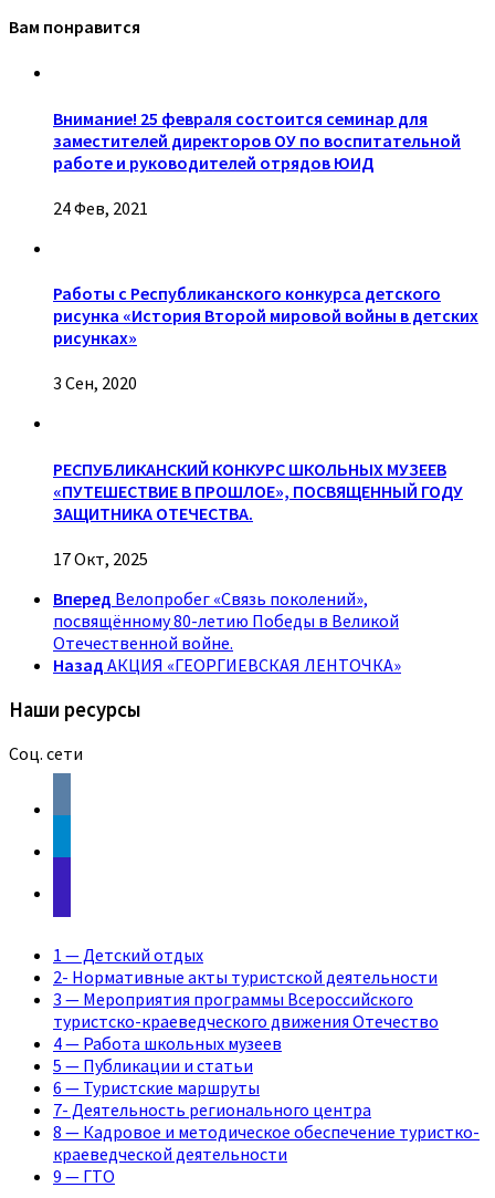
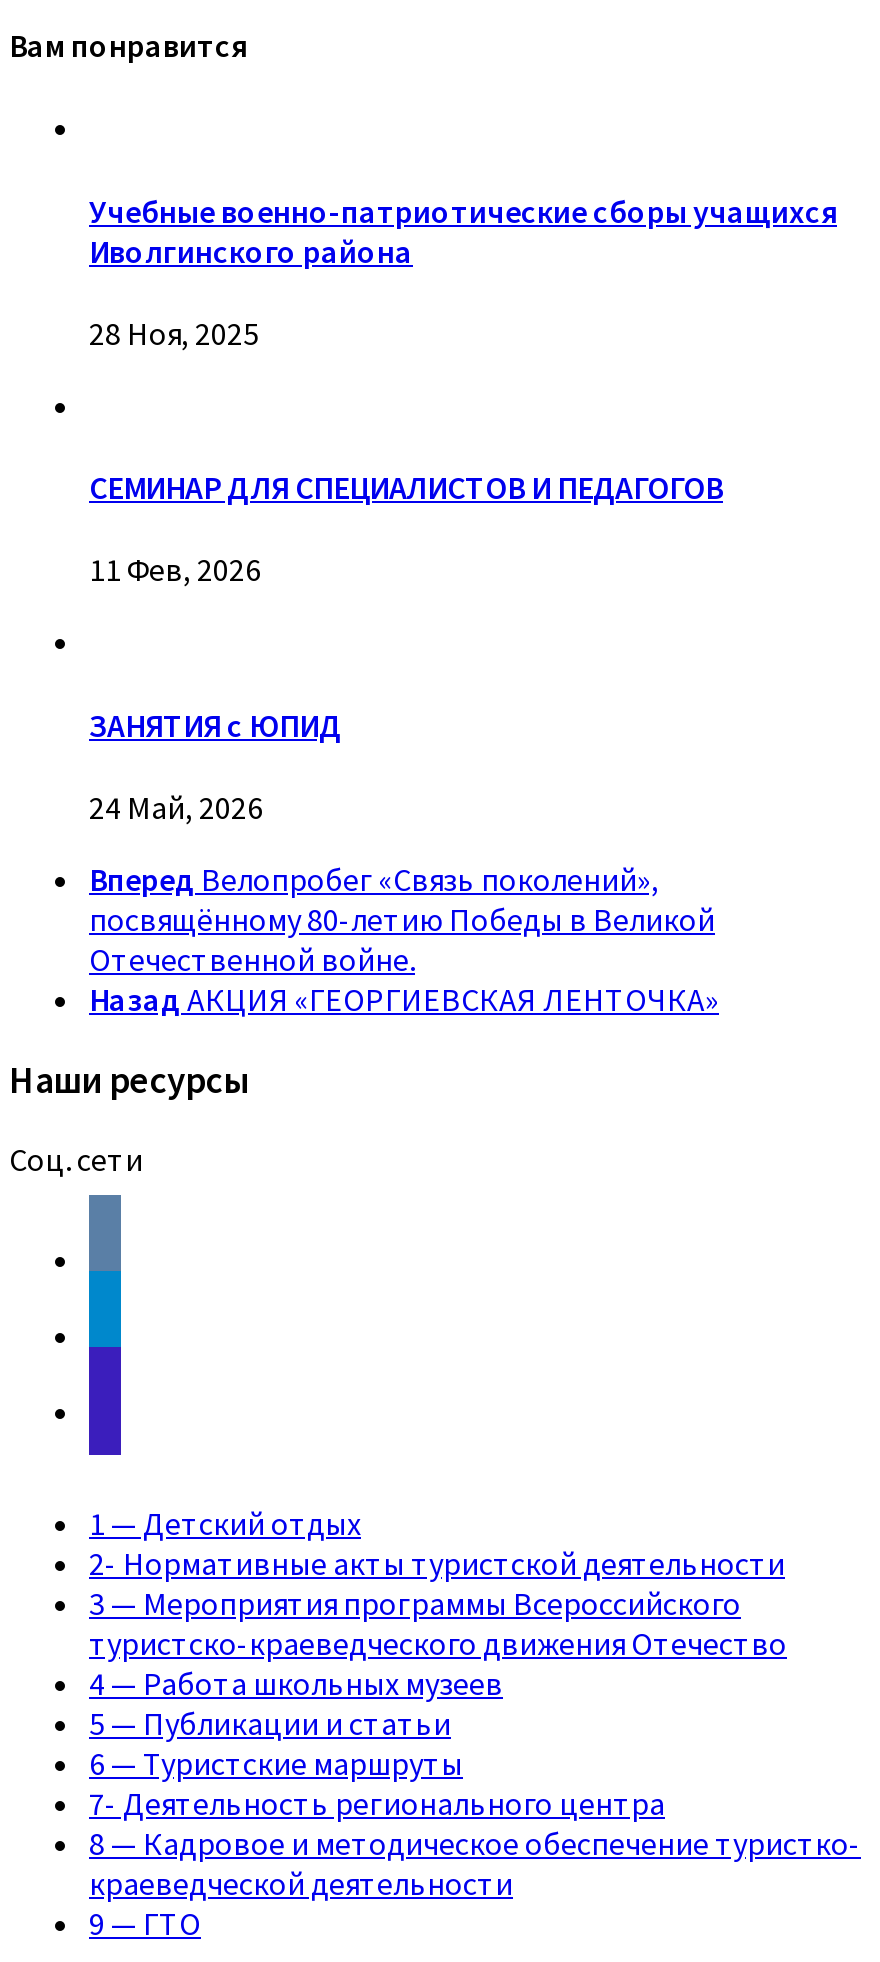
- Внимание! 25 февраля состоится семинар для
- заместителей директоров ОУ по воспитательной
- работе и руководителей отрядов ЮИД
+ Учебные военно-патриотические сборы учащихся
+ Иволгинского района

- 24 Фев, 2021
+ 28 Ноя, 2025

- Работы с Республиканского конкурса детского
- рисунка «История Второй мировой войны в детских
- рисунках»
+ СЕМИНАР ДЛЯ СПЕЦИАЛИСТОВ И ПЕДАГОГОВ

- 3 Сен, 2020
+ 11 Фев, 2026

- РЕСПУБЛИКАНСКИЙ КОНКУРС ШКОЛЬНЫХ МУЗЕЕВ
- «ПУТЕШЕСТВИЕ В ПРОШЛОЕ», ПОСВЯЩЕННЫЙ ГОДУ
- ЗАЩИТНИКА ОТЕЧЕСТВА.
+ ЗАНЯТИЯ с ЮПИД

- 17 Окт, 2025
+ 24 Май, 2026
